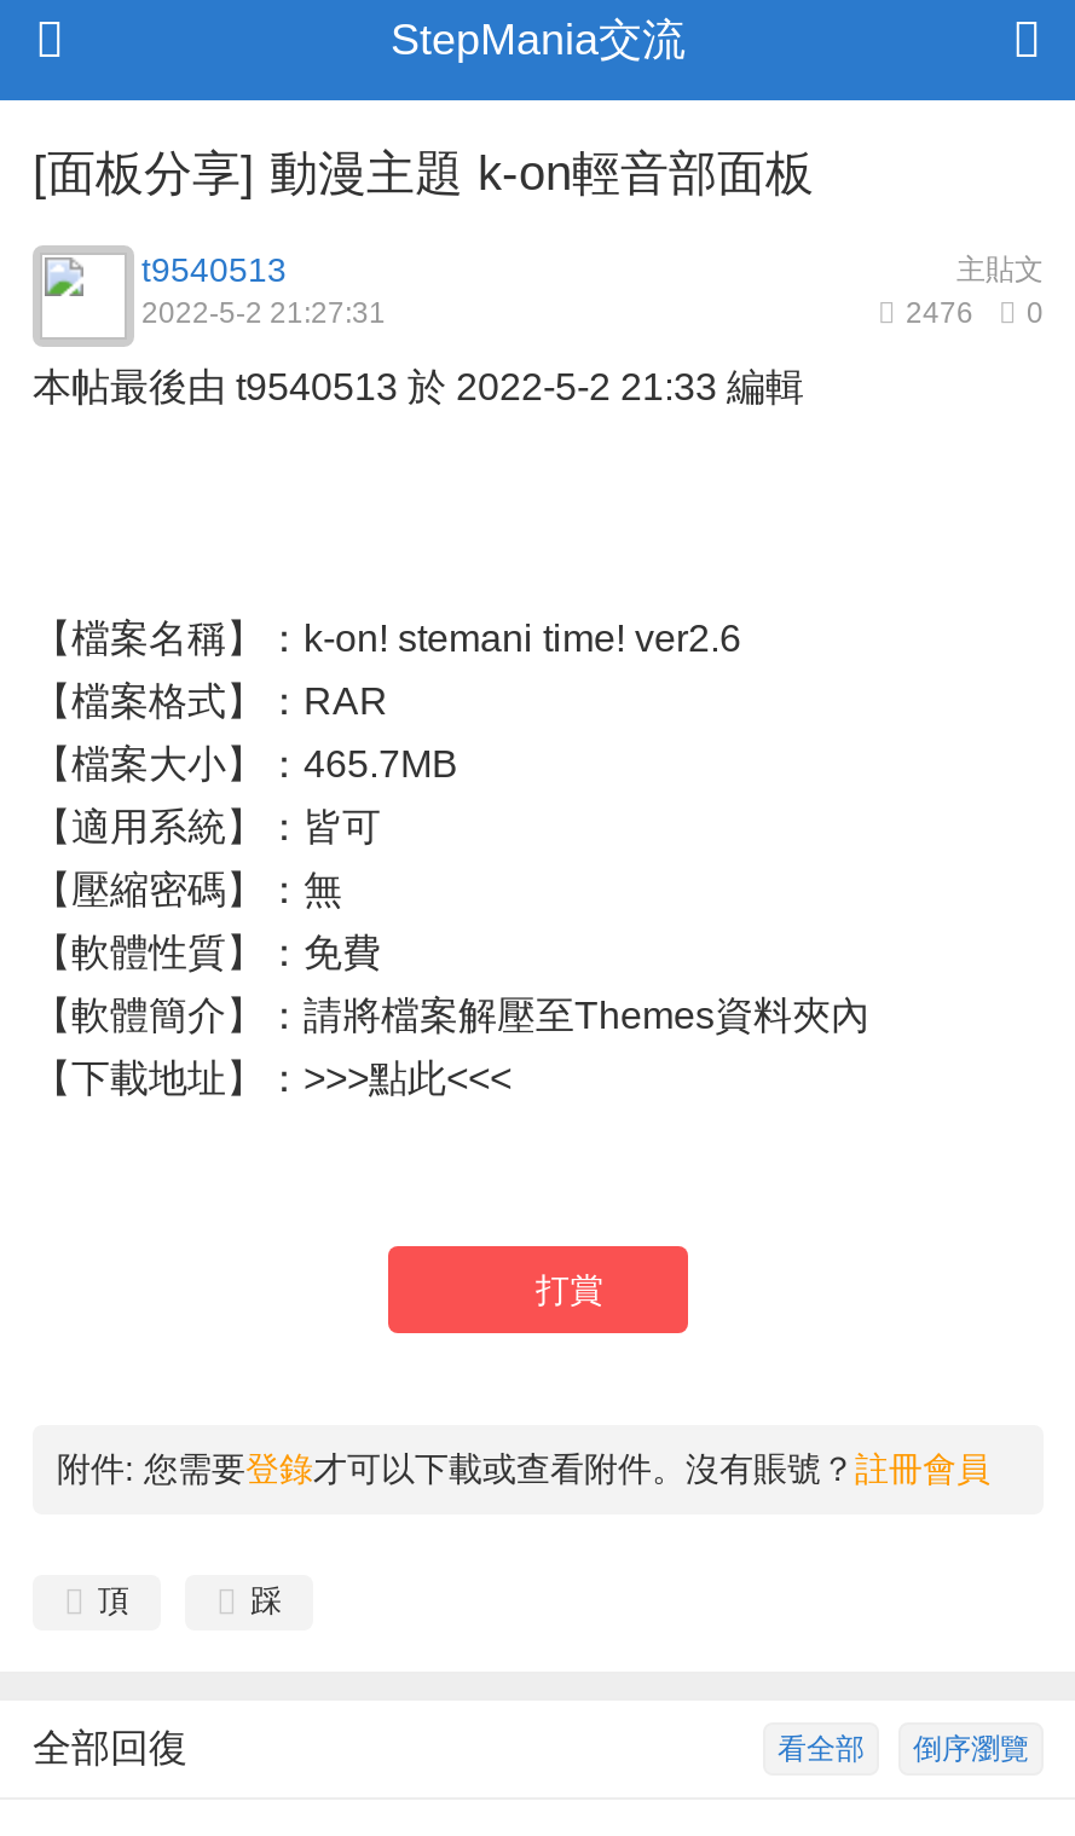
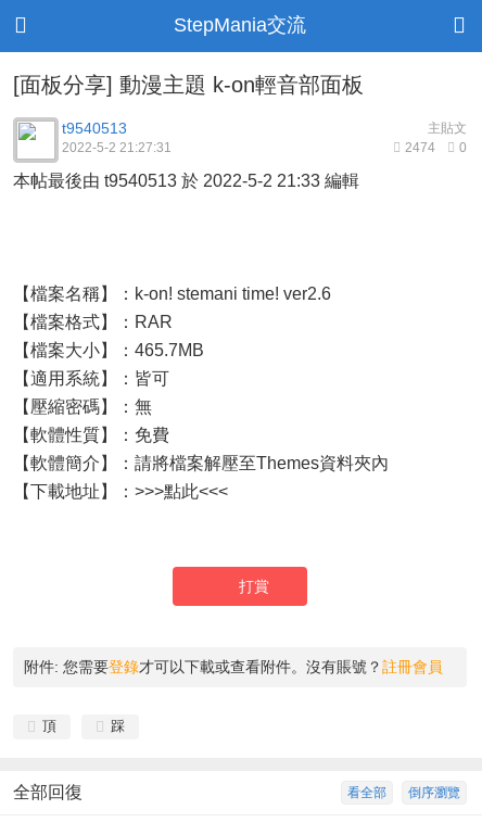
- 2476 0
+ 2474 0
